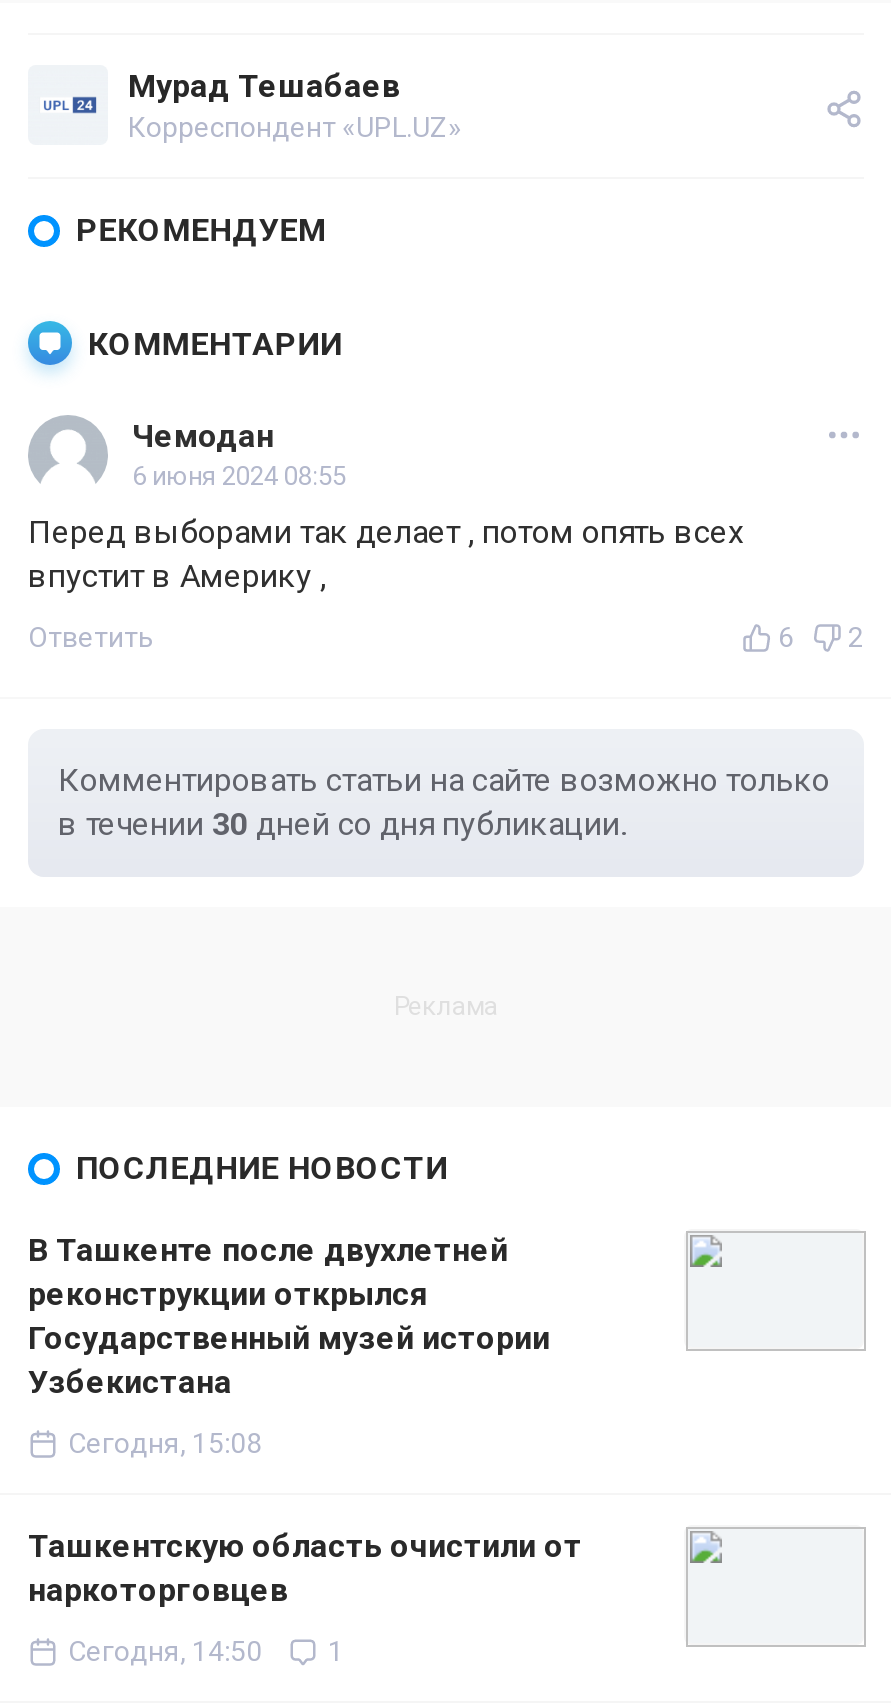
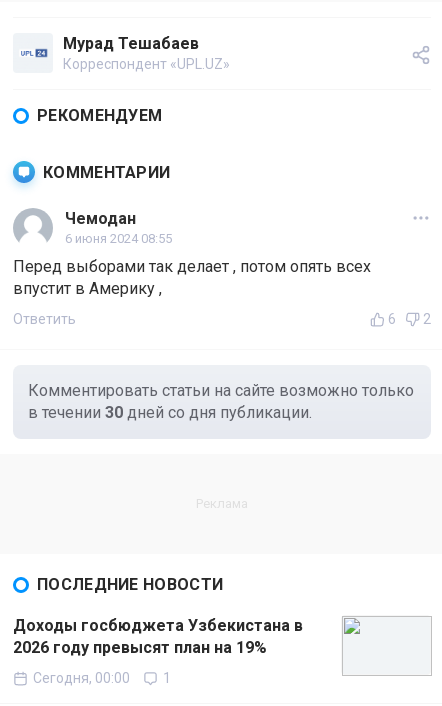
- В Ташкенте после двухлетней
- реконструкции открылся
- Государственный музей истории
- Узбекистана
- Сегодня, 15:08
- Ташкентскую область очистили от
- наркоторговцев
- Сегодня, 14:50
+ Доходы госбюджета Узбекистана в
+ 2026 году превысят план на 19%
+ Сегодня, 00:00
